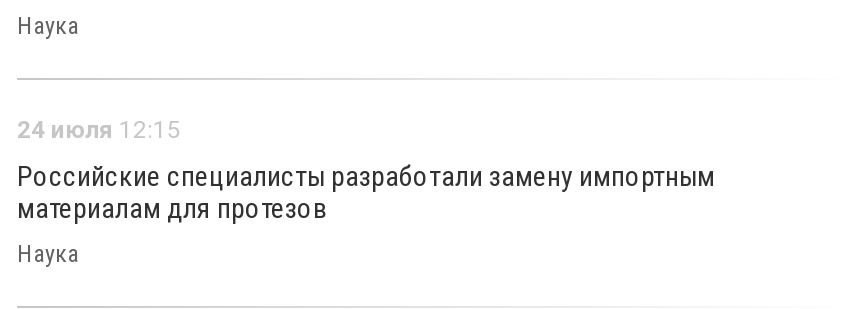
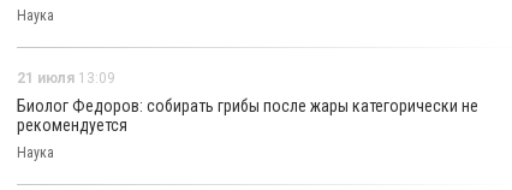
- 24 июля 12:15
+ 21 июля 13:09

- Российские специалисты разработали замену импортным
- материалам для протезов
+ Биолог Федоров: собирать грибы после жары категорически не
+ рекомендуется
